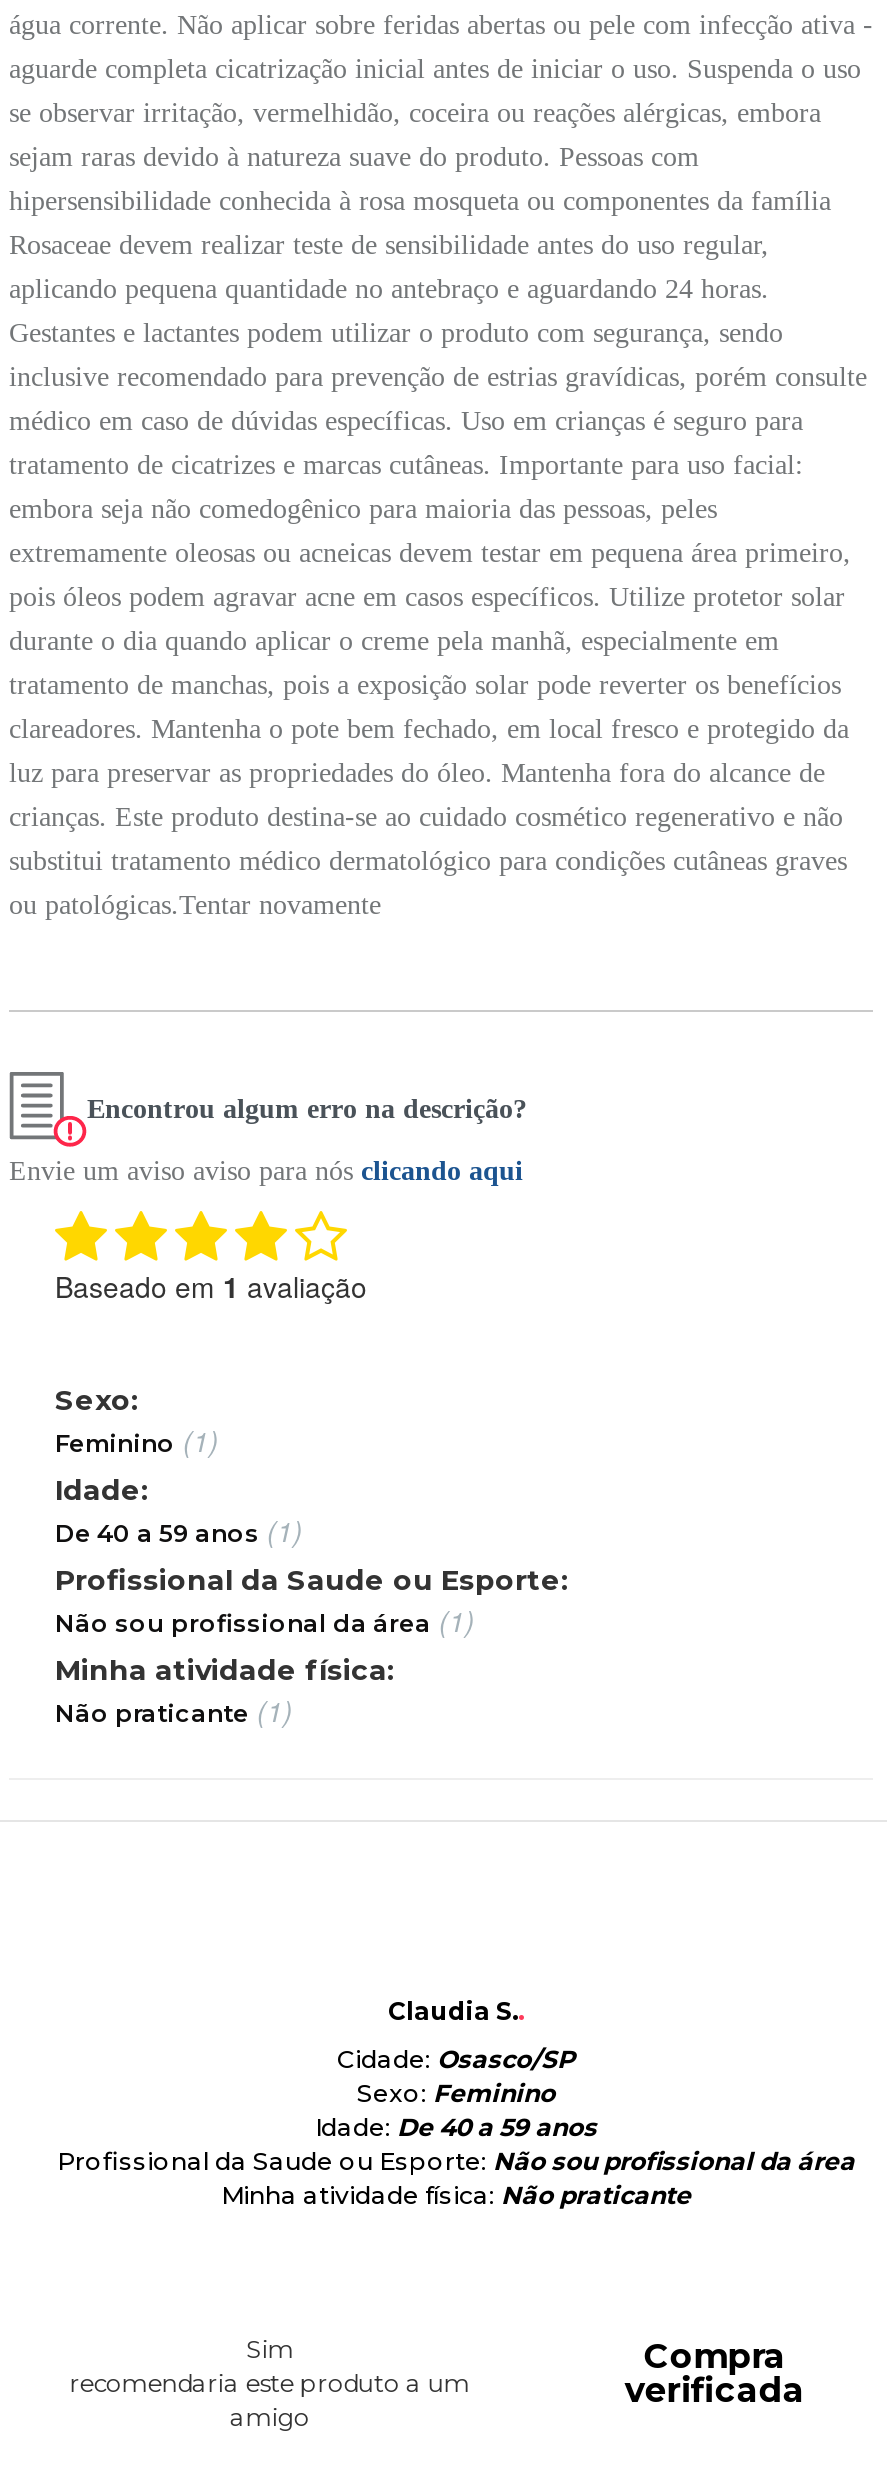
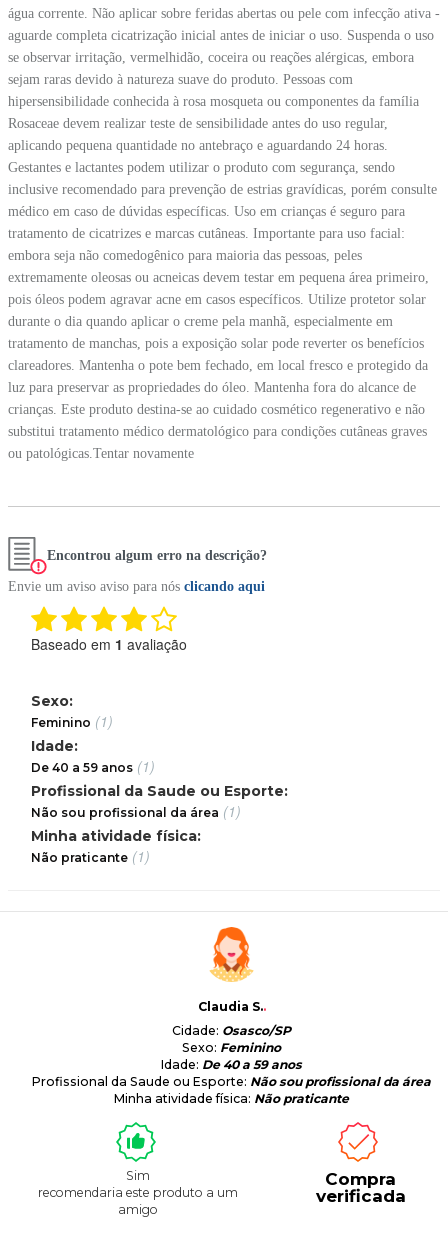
+ [image]

+ [image]

+ [image]
